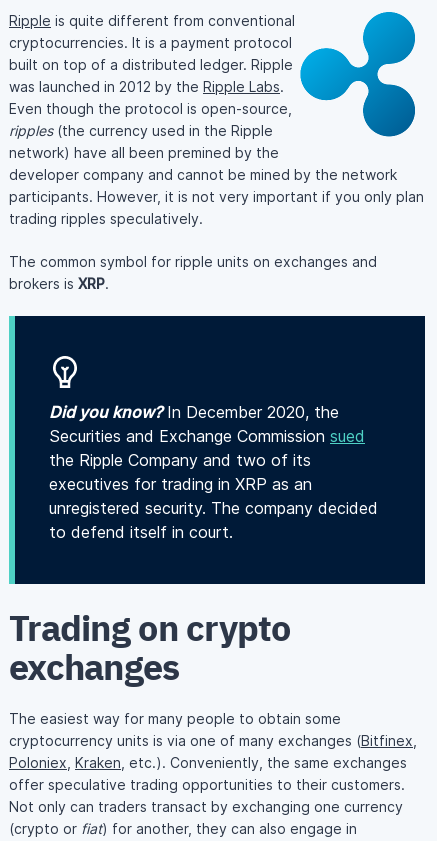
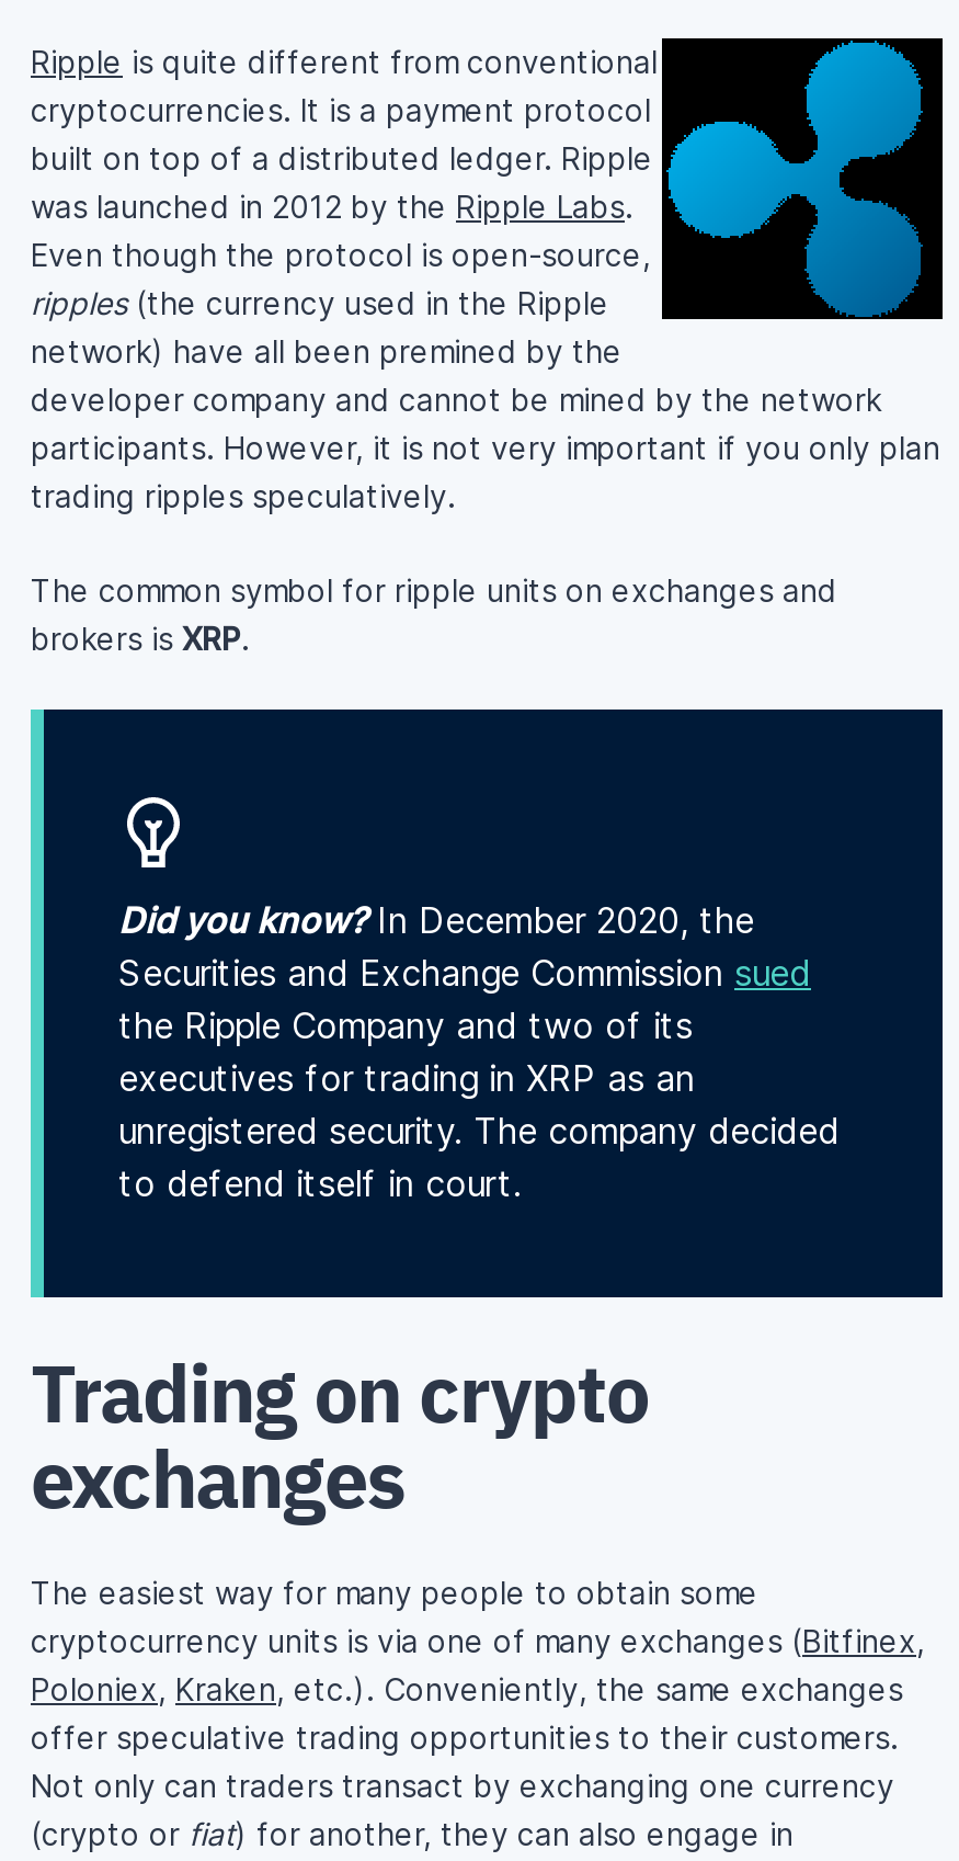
- [image]
+ [image]
